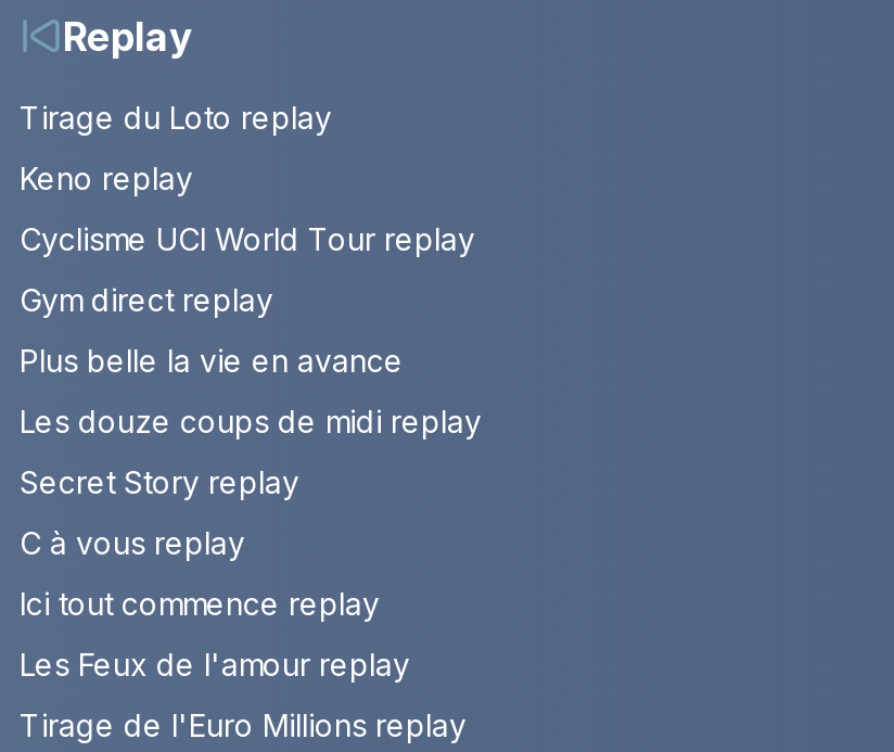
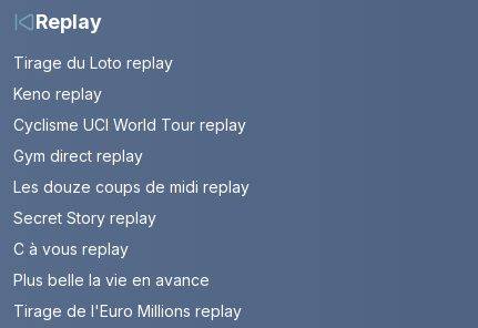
moved down: Plus belle la vie en avance

- Ici tout commence replay
- Les Feux de l'amour replay
